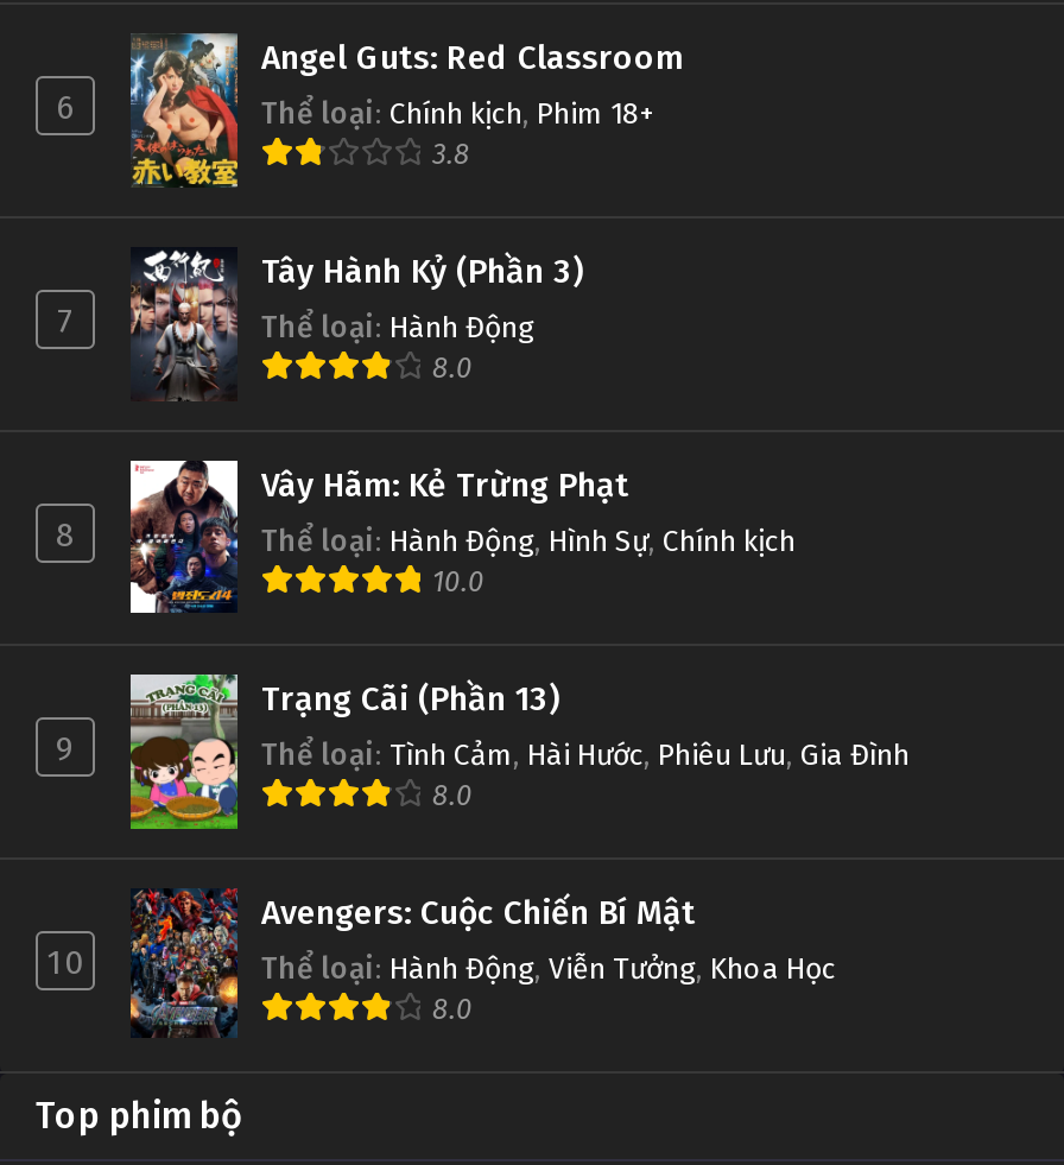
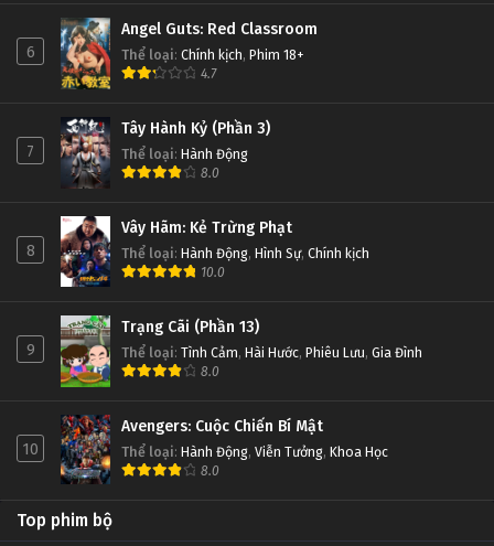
- 3.8
+ 4.7
